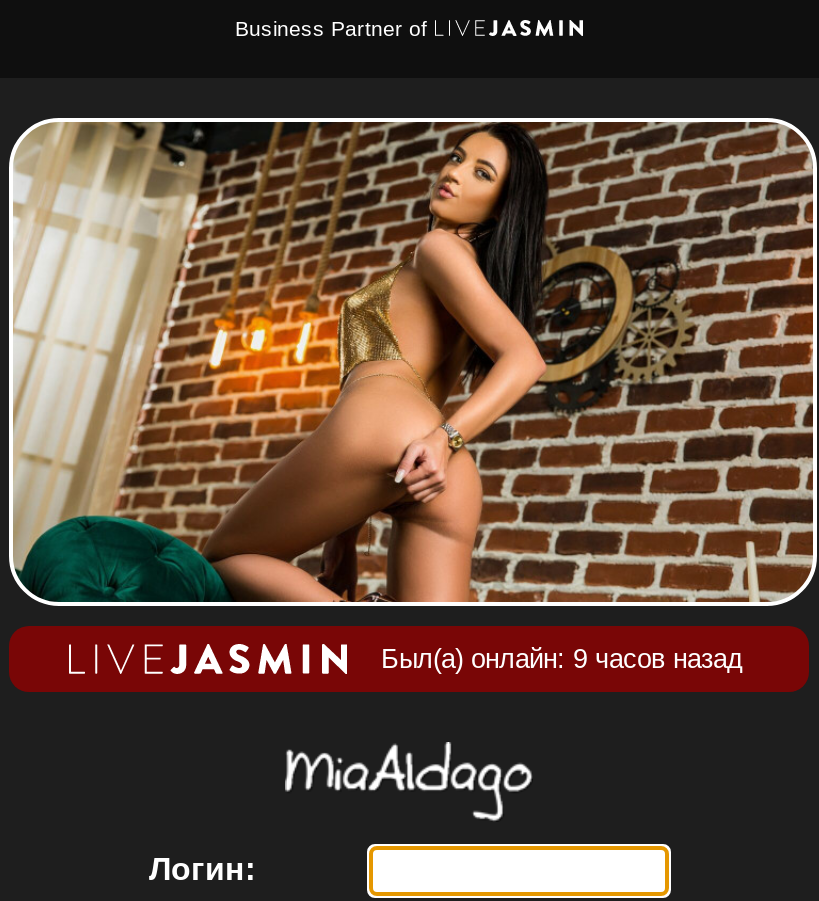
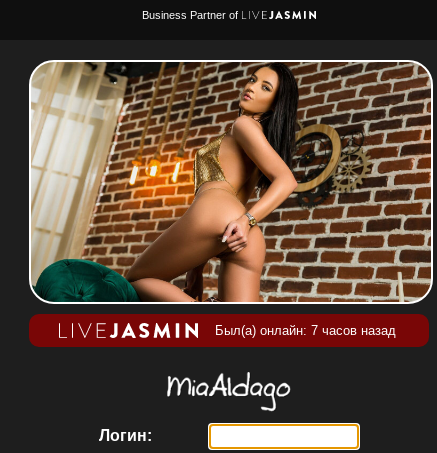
- Был(а) онлайн: 9 часов назад
+ Был(а) онлайн: 7 часов назад
